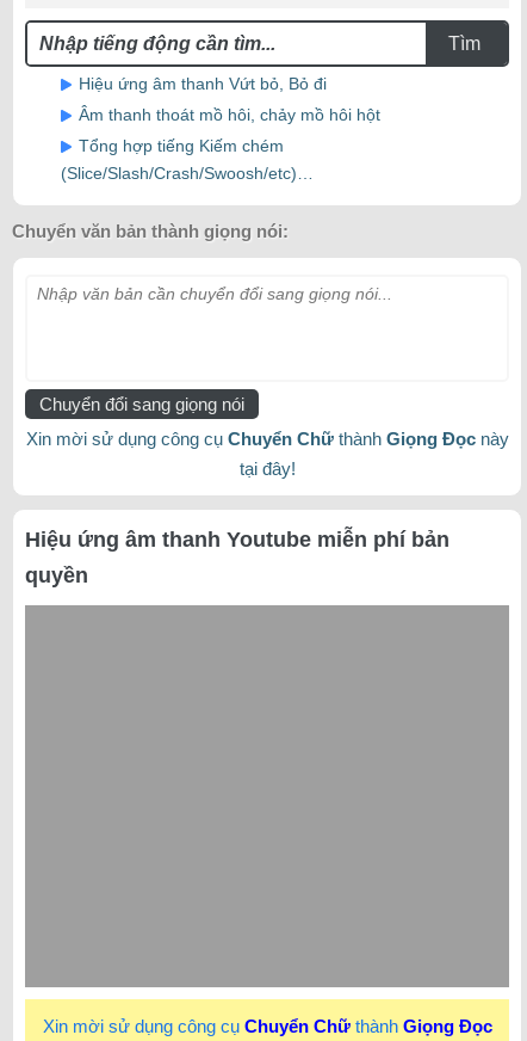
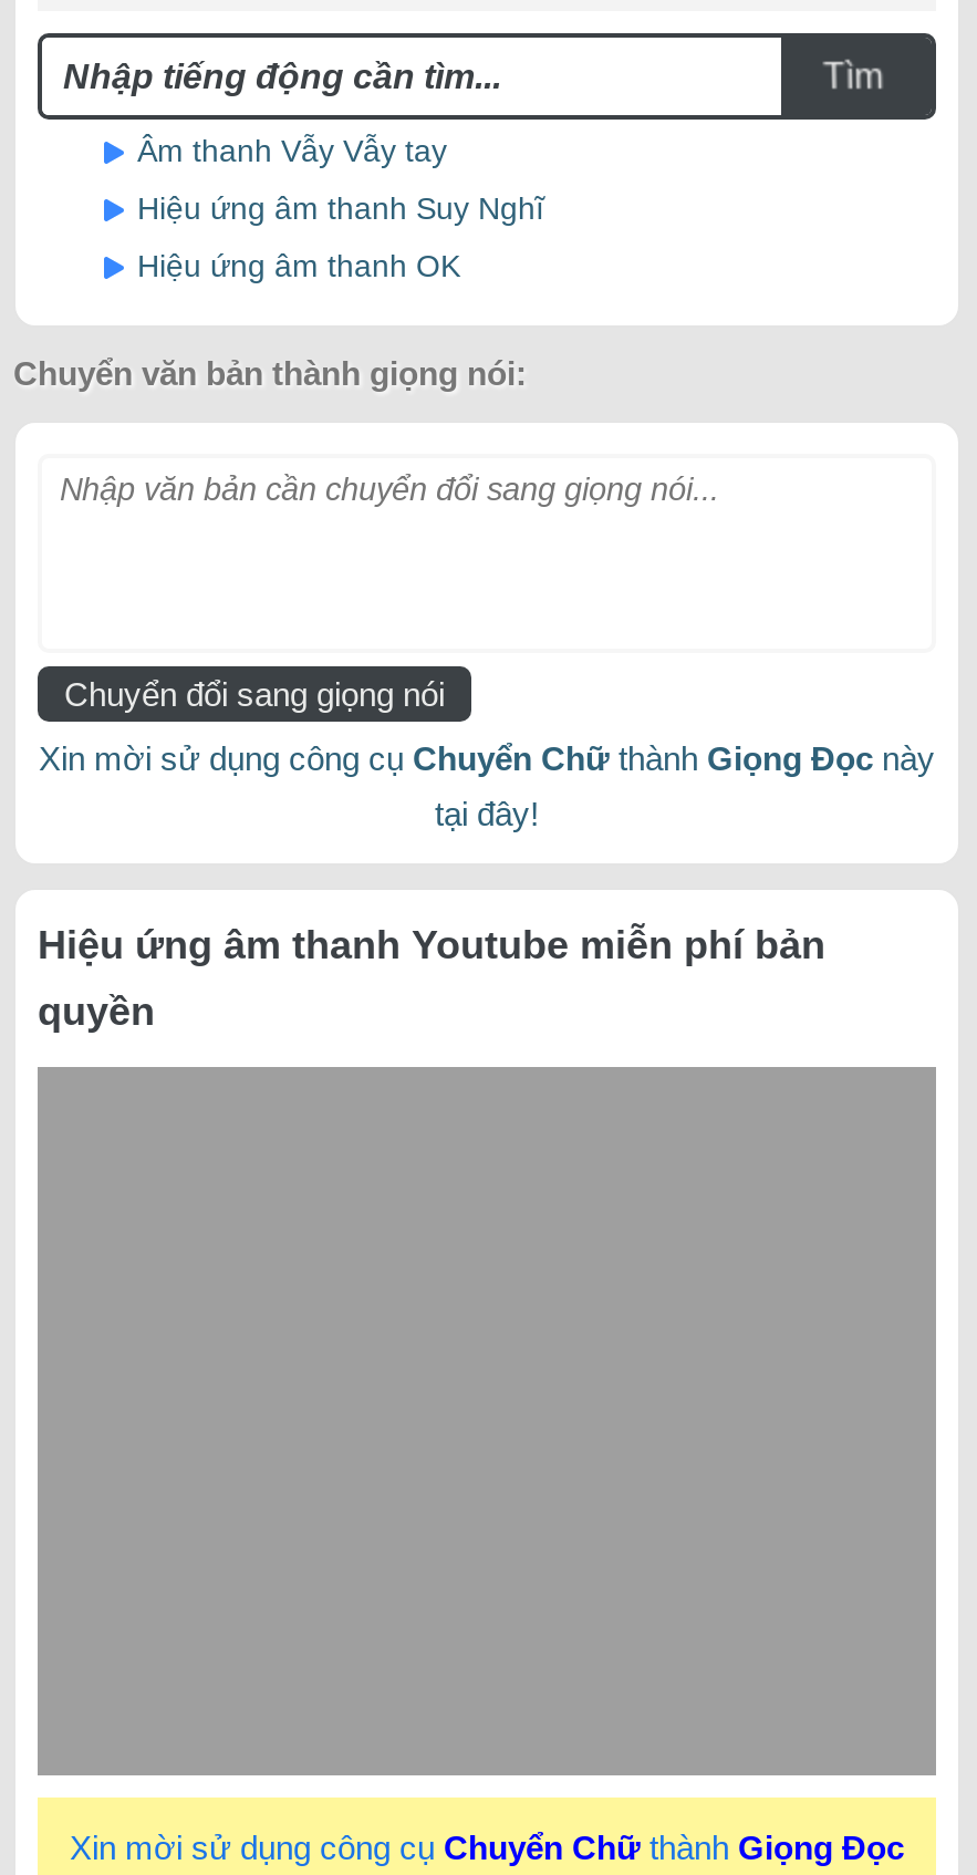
- Hiệu ứng âm thanh Vứt bỏ, Bỏ đi
+ Âm thanh Vẫy Vẫy tay

- Âm thanh thoát mồ hôi, chảy mồ hôi hột
+ Hiệu ứng âm thanh Suy Nghĩ

- Tổng hợp tiếng Kiếm chém
- (Slice/Slash/Crash/Swoosh/etc)…
+ Hiệu ứng âm thanh OK
